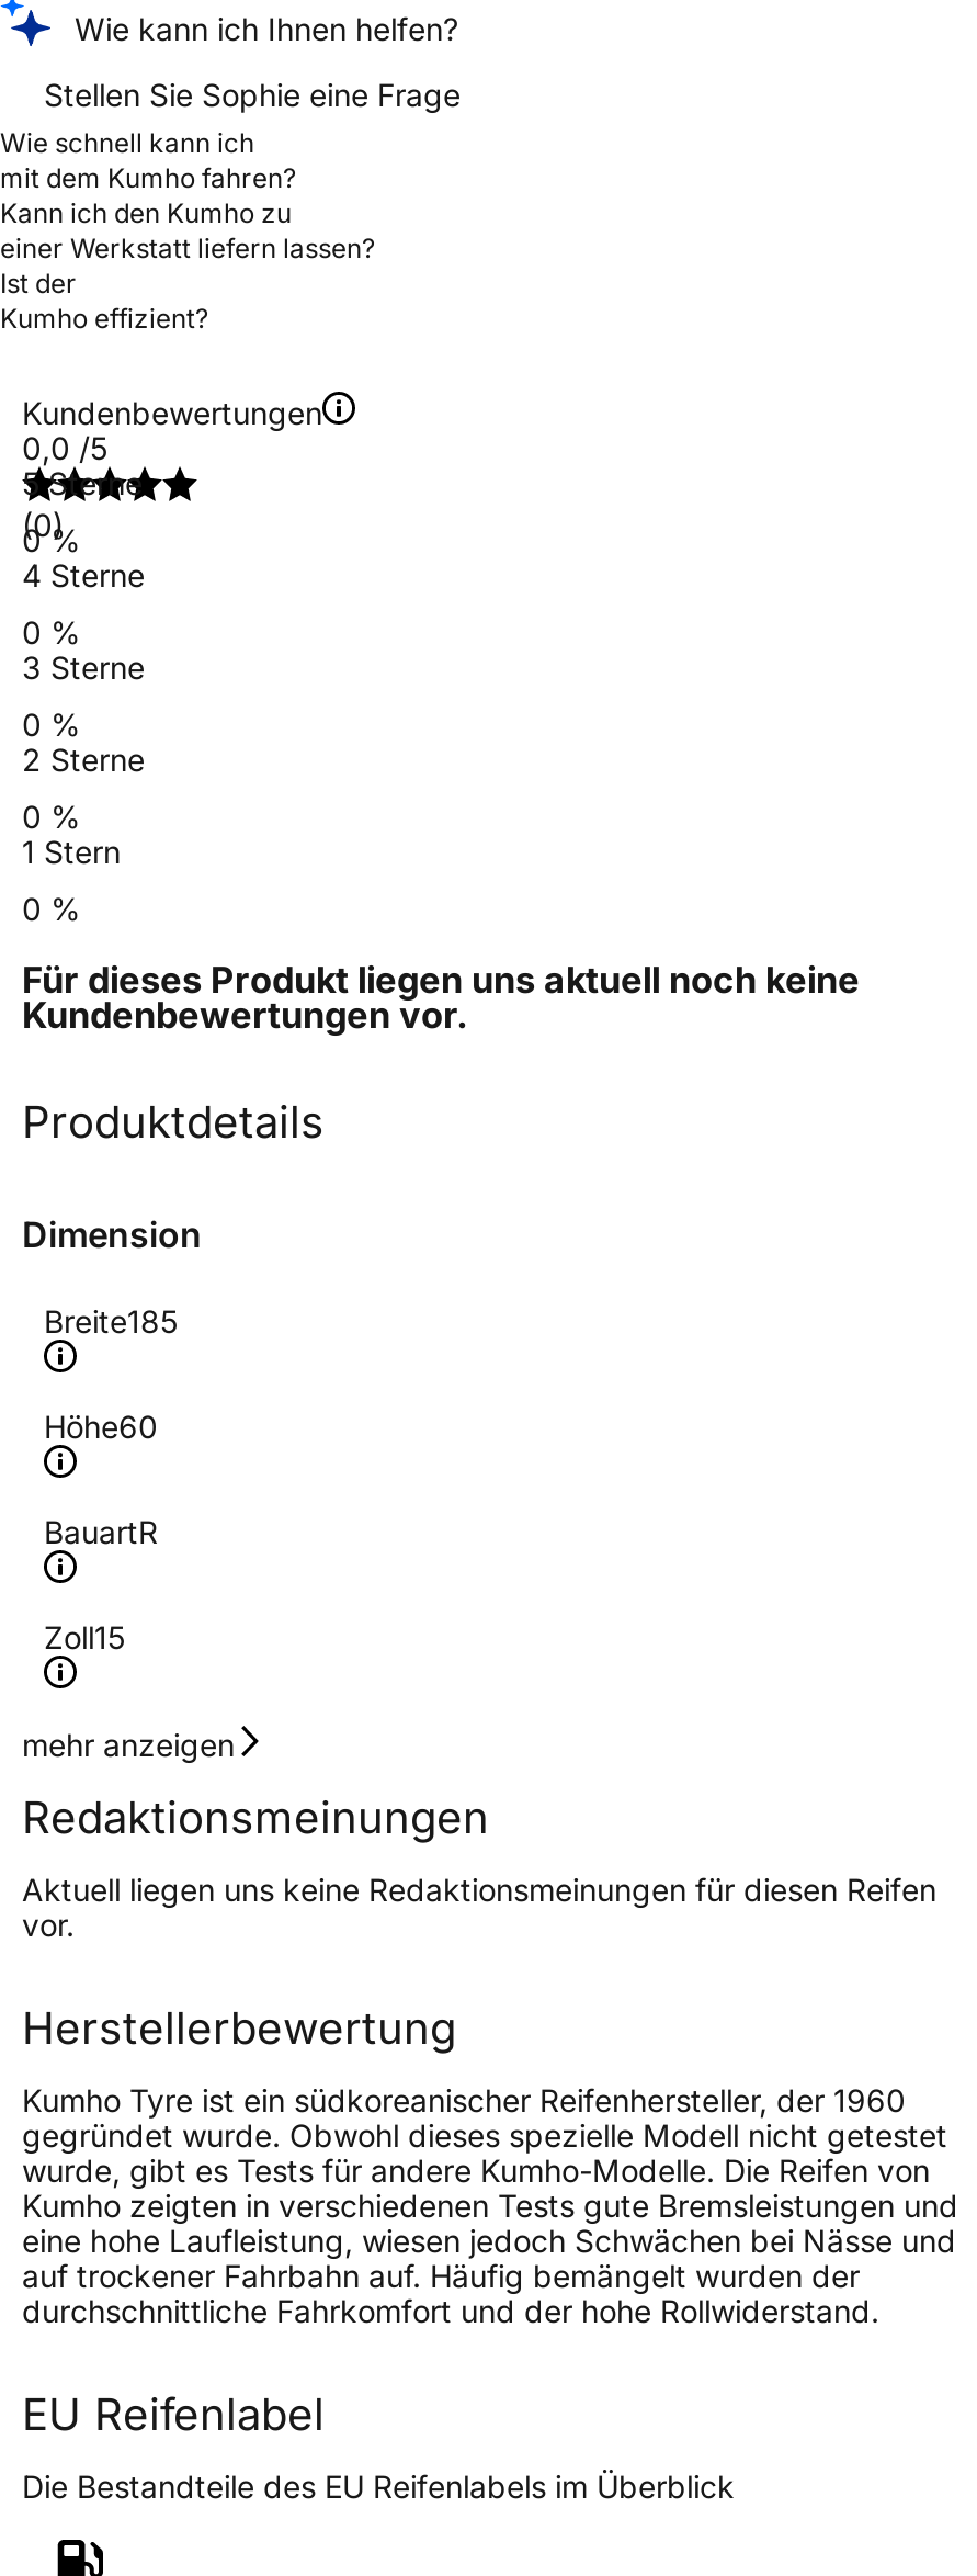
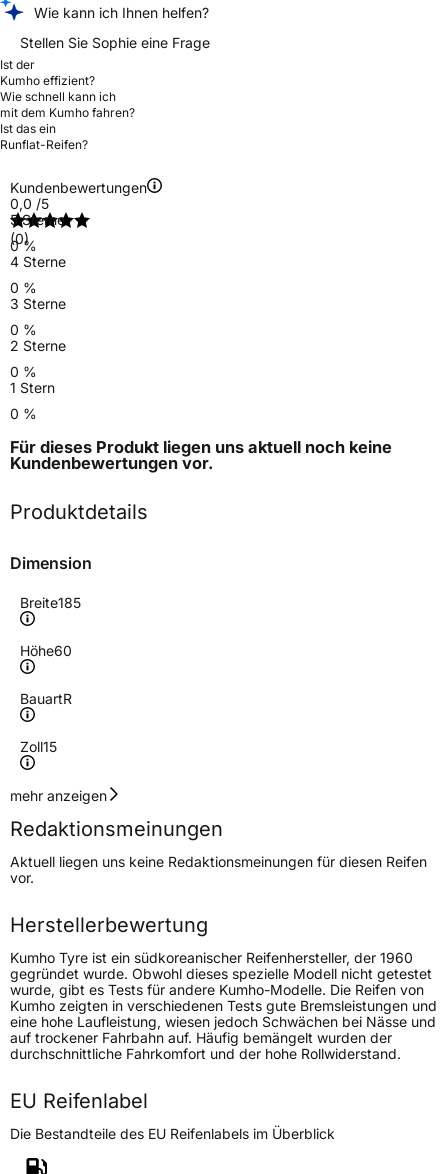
moved down: Wie schnell kann ich | mit dem Kumho fahren?

- Kann ich den Kumho zu
- einer Werkstatt liefern lassen?

moved up: Ist der | Kumho effizient?

+ Ist das ein
+ Runflat-Reifen?
